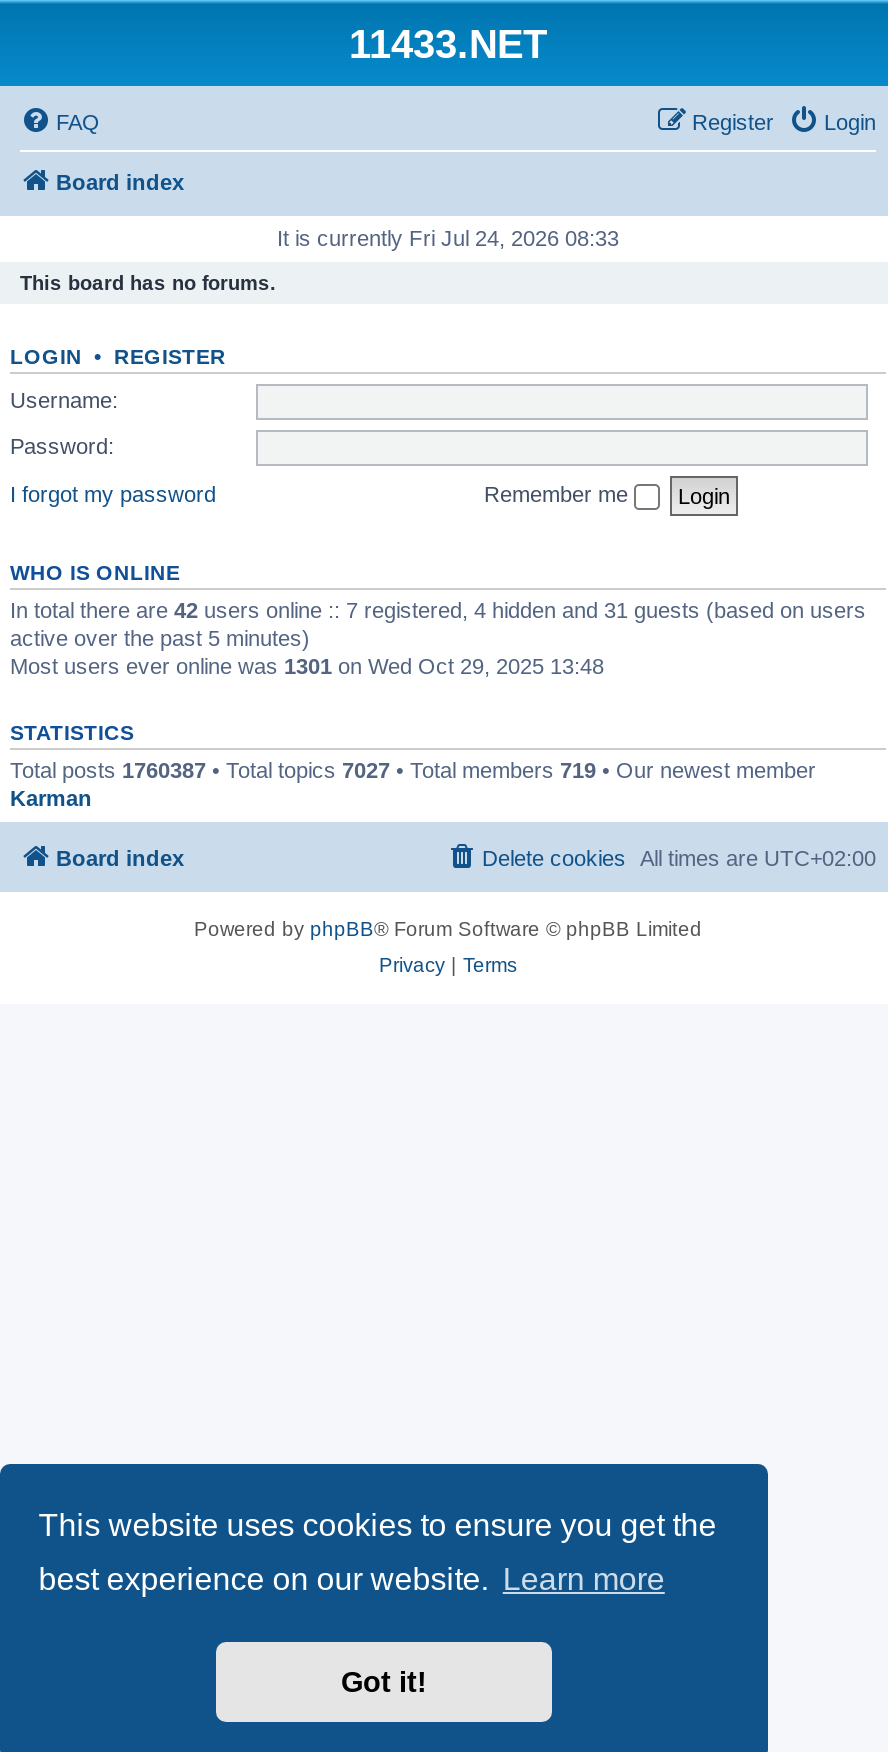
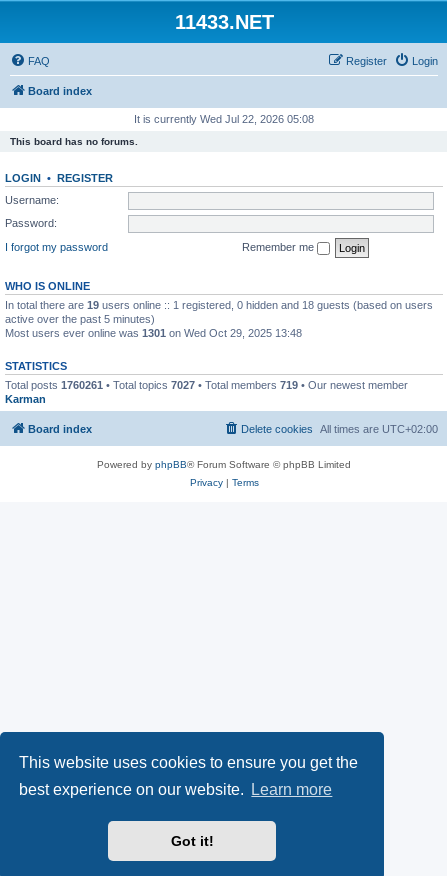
- It is currently Fri Jul 24, 2026 08:33
+ It is currently Wed Jul 22, 2026 05:08

- In total there are 42 users online :: 7 registered, 4 hidden and 31 guests (based on users
+ In total there are 19 users online :: 1 registered, 0 hidden and 18 guests (based on users

- Total posts 1760387 • Total topics 7027 • Total members 719 • Our newest member
+ Total posts 1760261 • Total topics 7027 • Total members 719 • Our newest member
